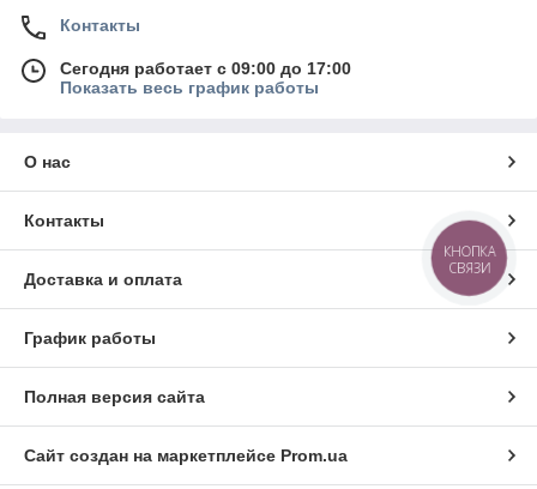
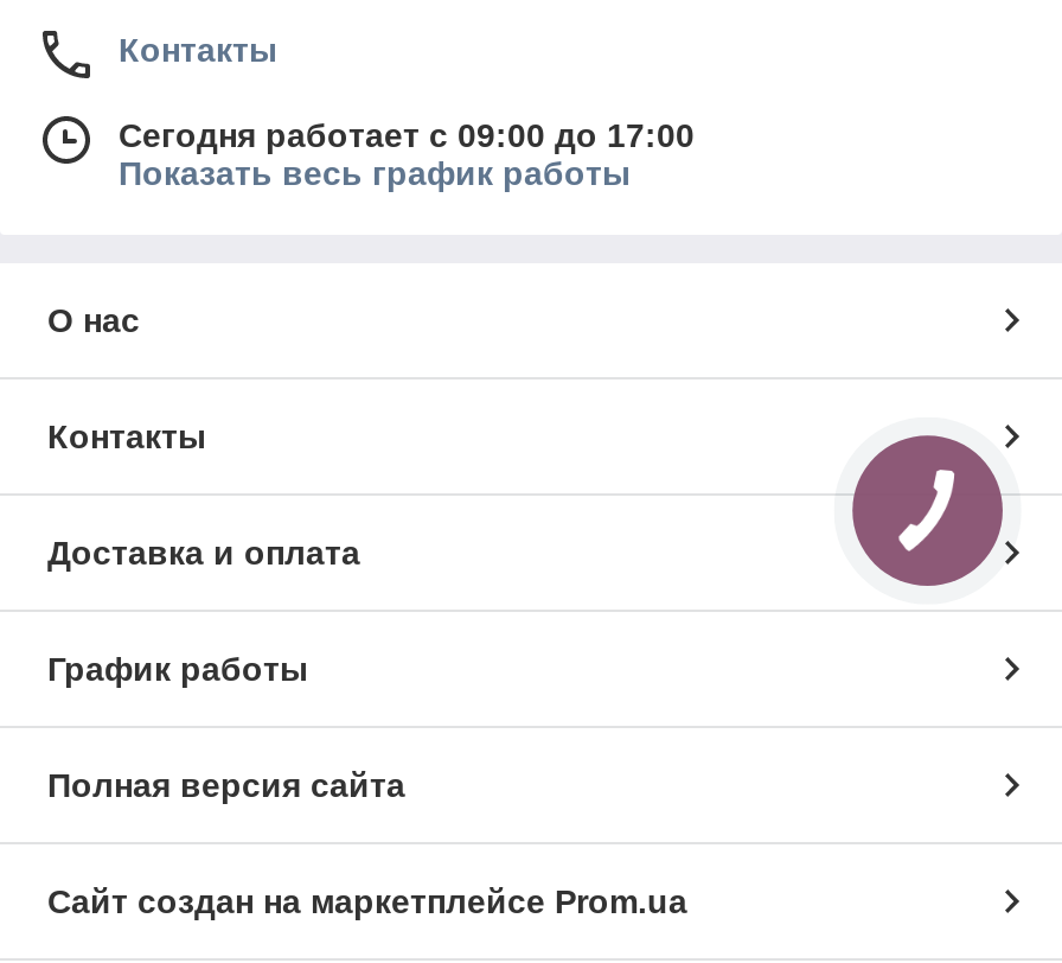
- КНОПКА
- СВЯЗИ
